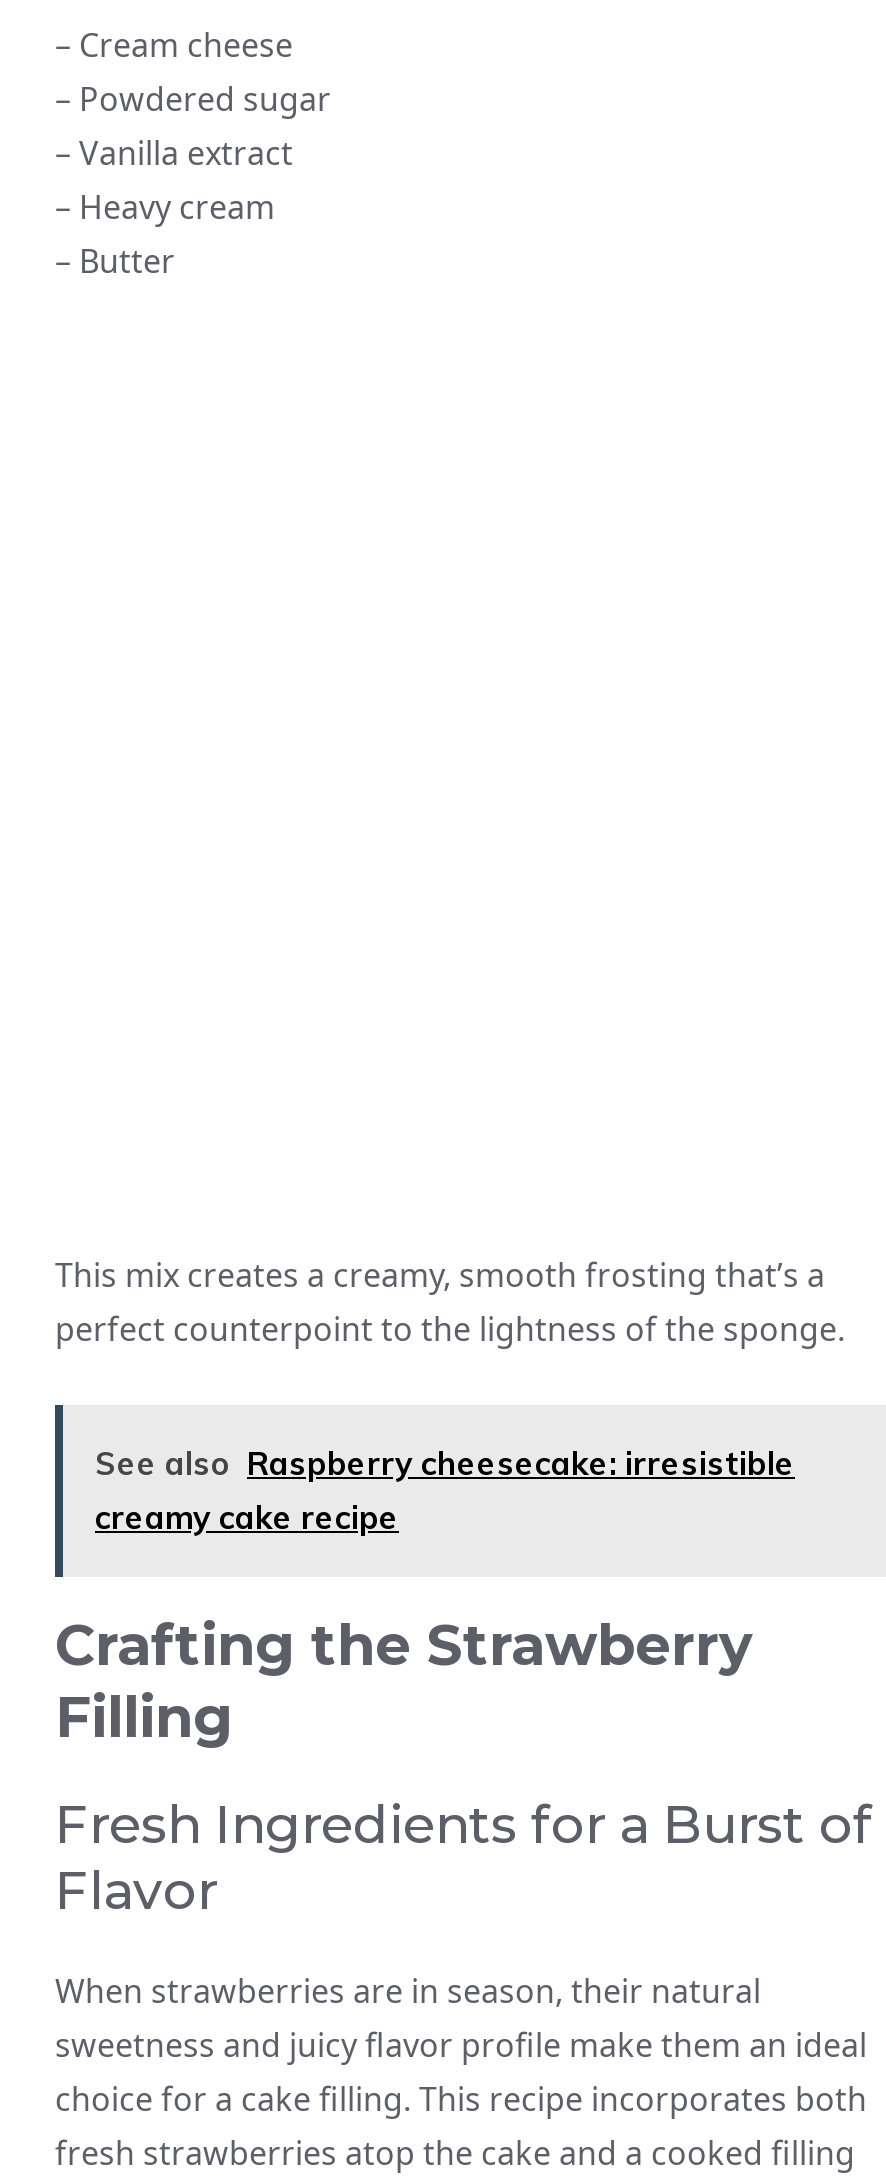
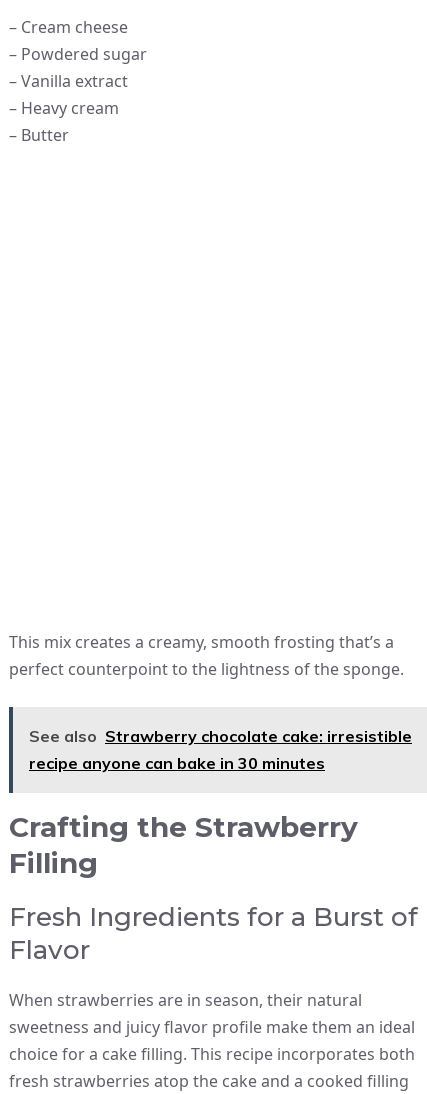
- See also Raspberry cheesecake: irresistible
- creamy cake recipe
+ See also Strawberry chocolate cake: irresistible
+ recipe anyone can bake in 30 minutes
